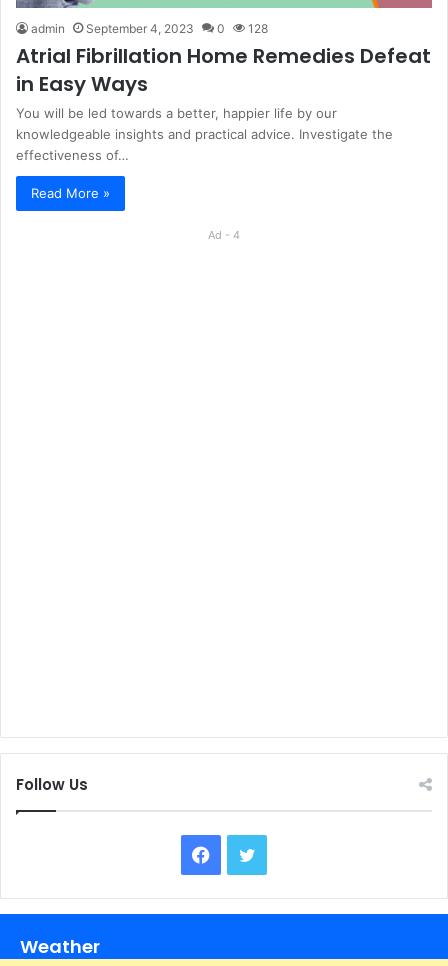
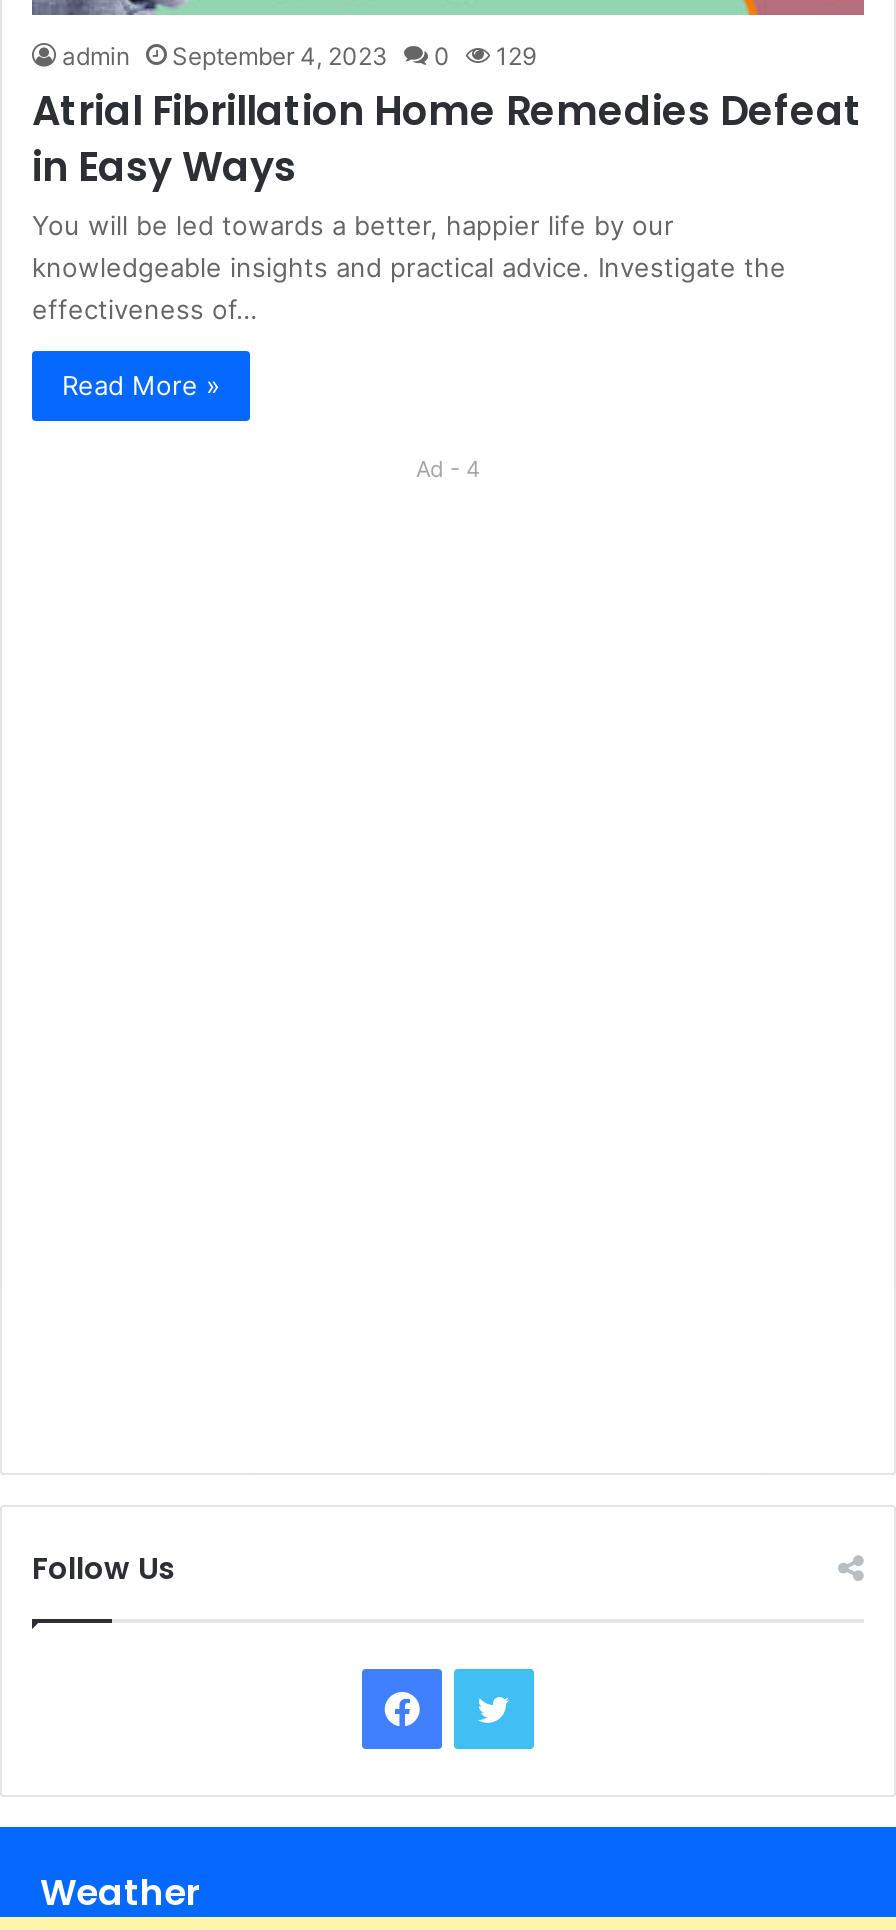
- admin September 4, 2023 0 128
+ admin September 4, 2023 0 129
